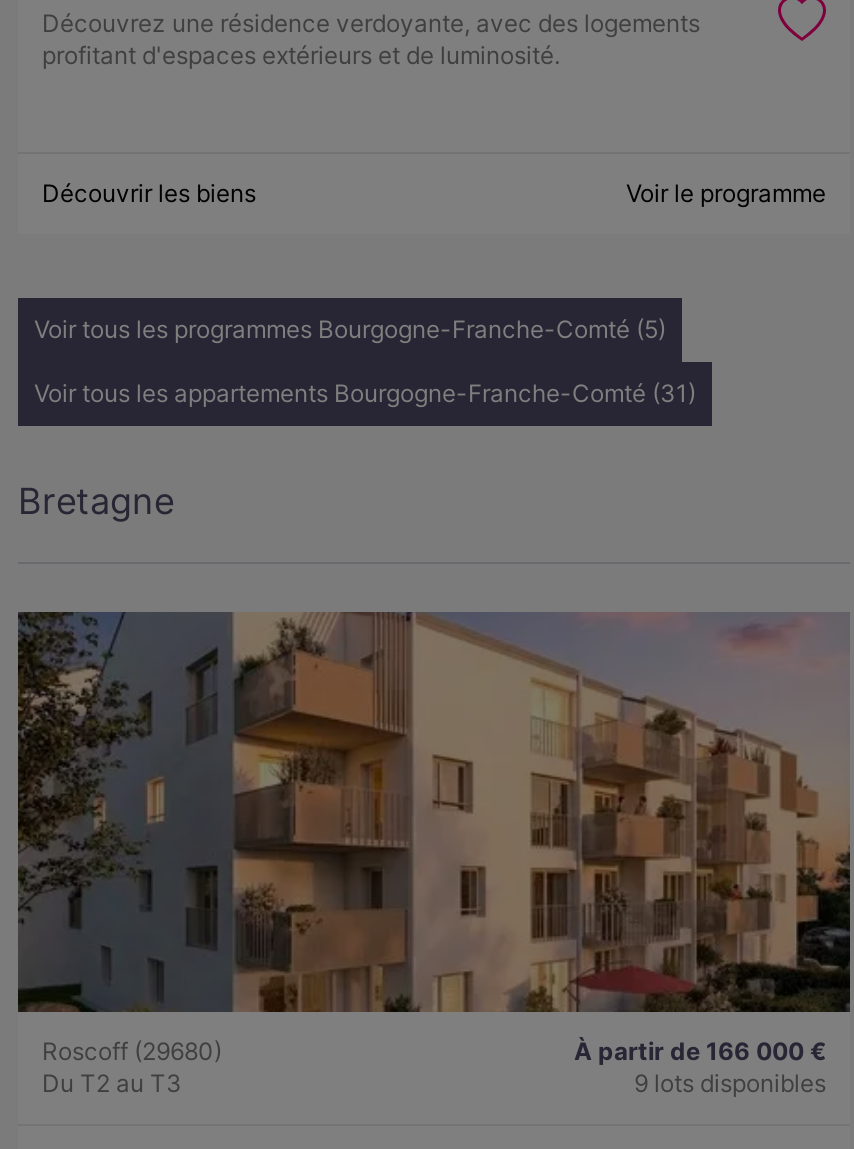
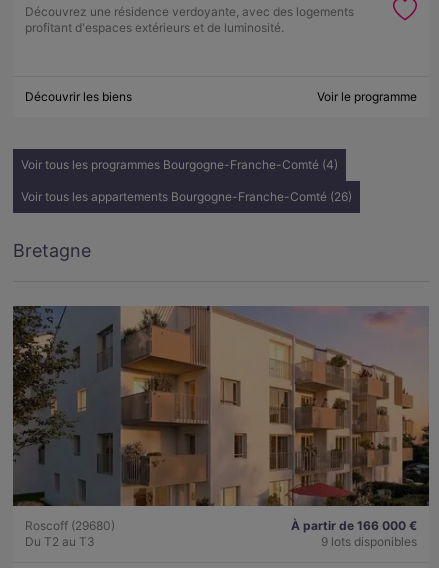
- Voir tous les programmes Bourgogne-Franche-Comté (5)
+ Voir tous les programmes Bourgogne-Franche-Comté (4)

- Voir tous les appartements Bourgogne-Franche-Comté (31)
+ Voir tous les appartements Bourgogne-Franche-Comté (26)
